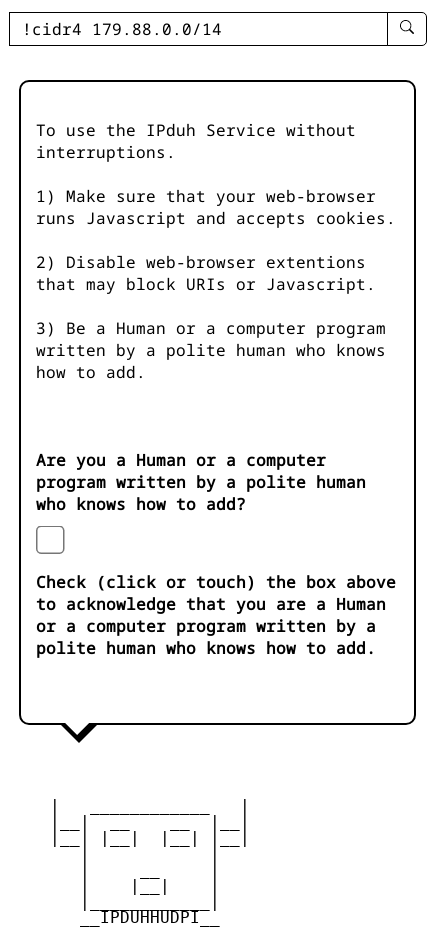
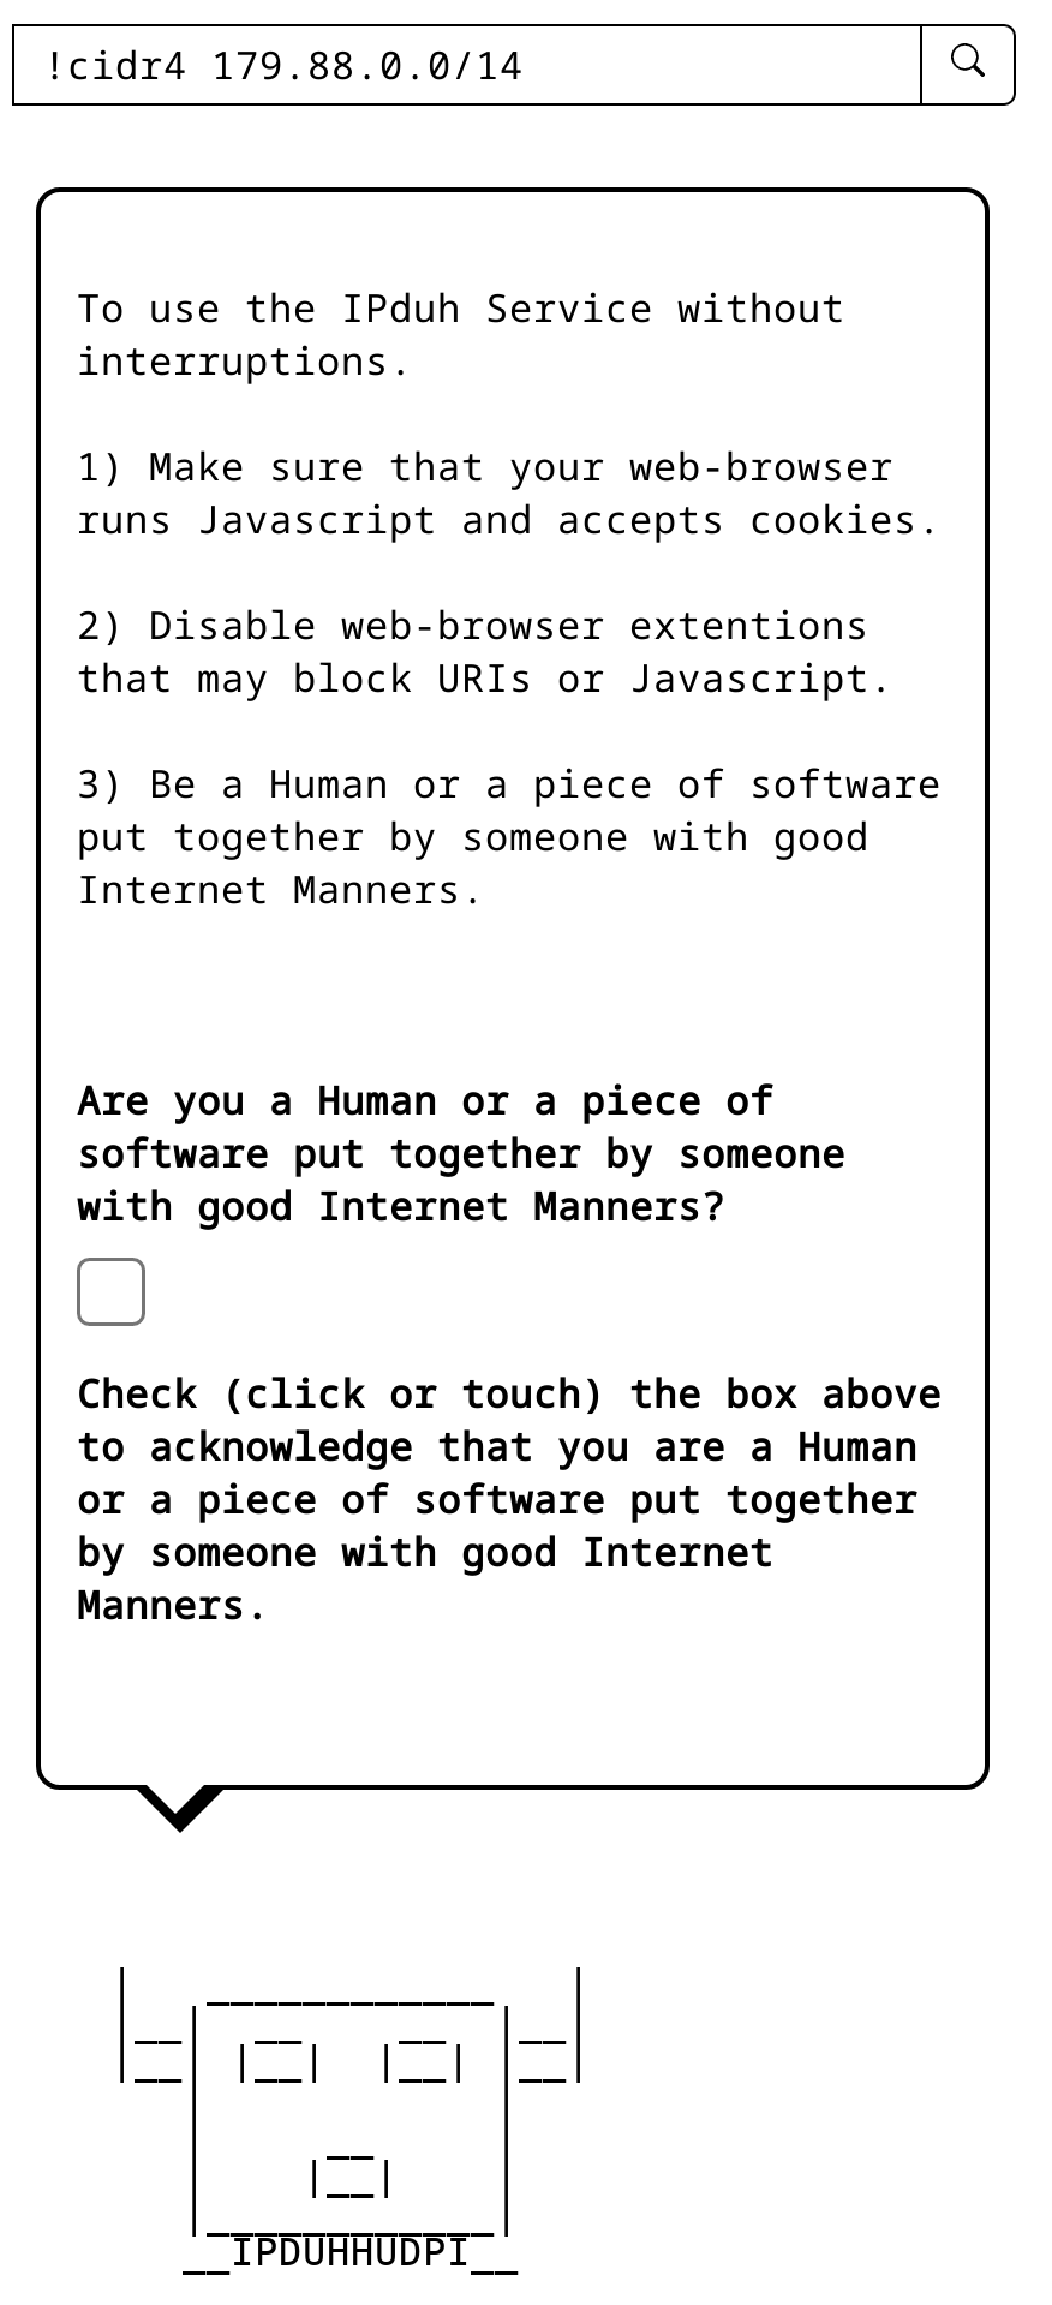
- 3) Be a Human or a computer program
- written by a polite human who knows
- how to add.
+ 3) Be a Human or a piece of software
+ put together by someone with good
+ Internet Manners.

- Are you a Human or a computer
- program written by a polite human
- who knows how to add?
+ Are you a Human or a piece of
+ software put together by someone
+ with good Internet Manners?

- or a computer program written by a
- polite human who knows how to add.
+ or a piece of software put together
+ by someone with good Internet
+ Manners.
